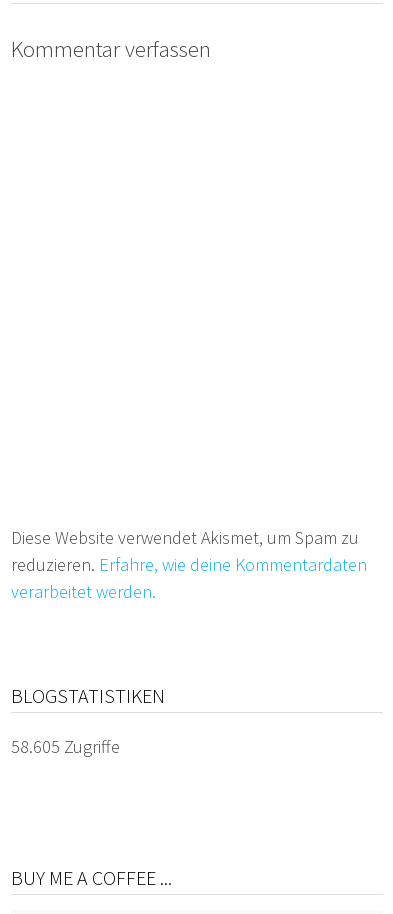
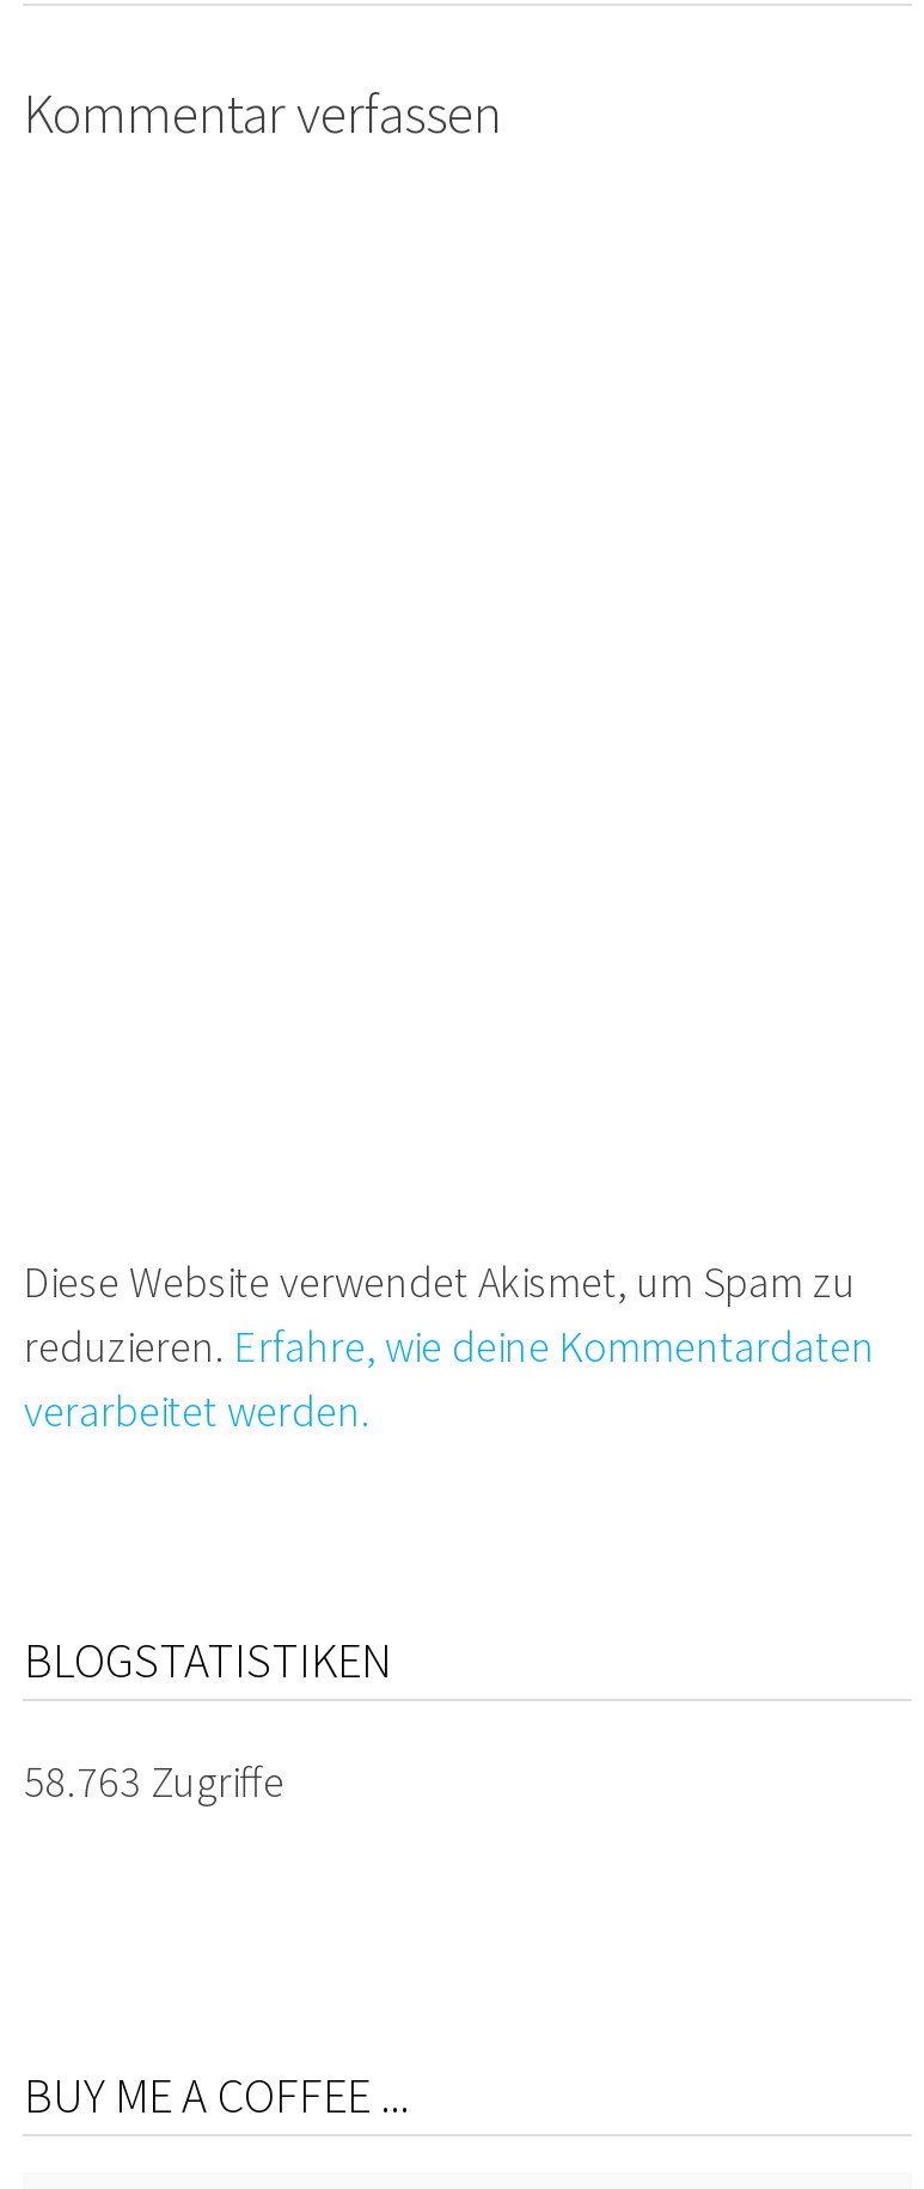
- 58.605 Zugriffe
+ 58.763 Zugriffe
